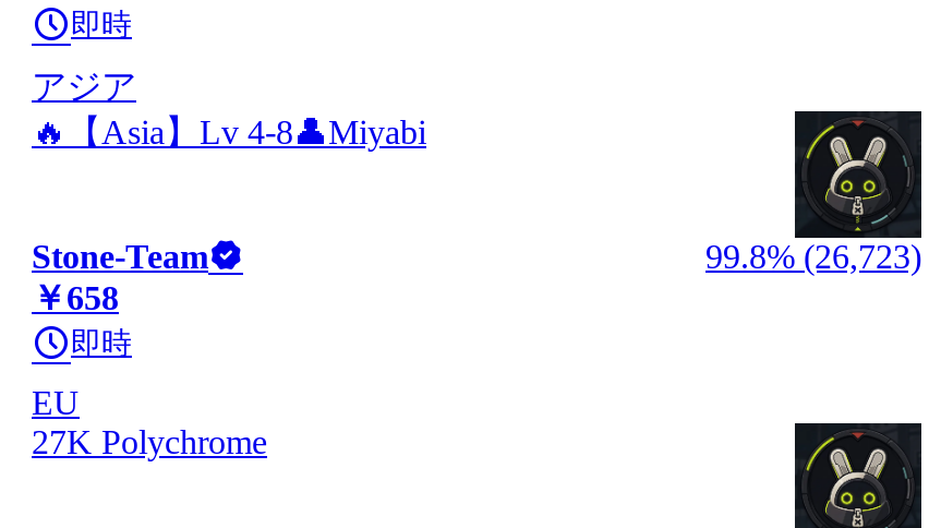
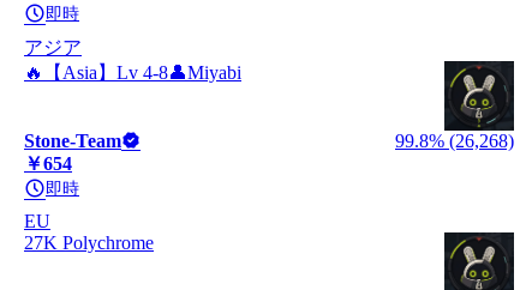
- 99.8% (26,723)
+ 99.8% (26,268)

- ￥658
+ ￥654
